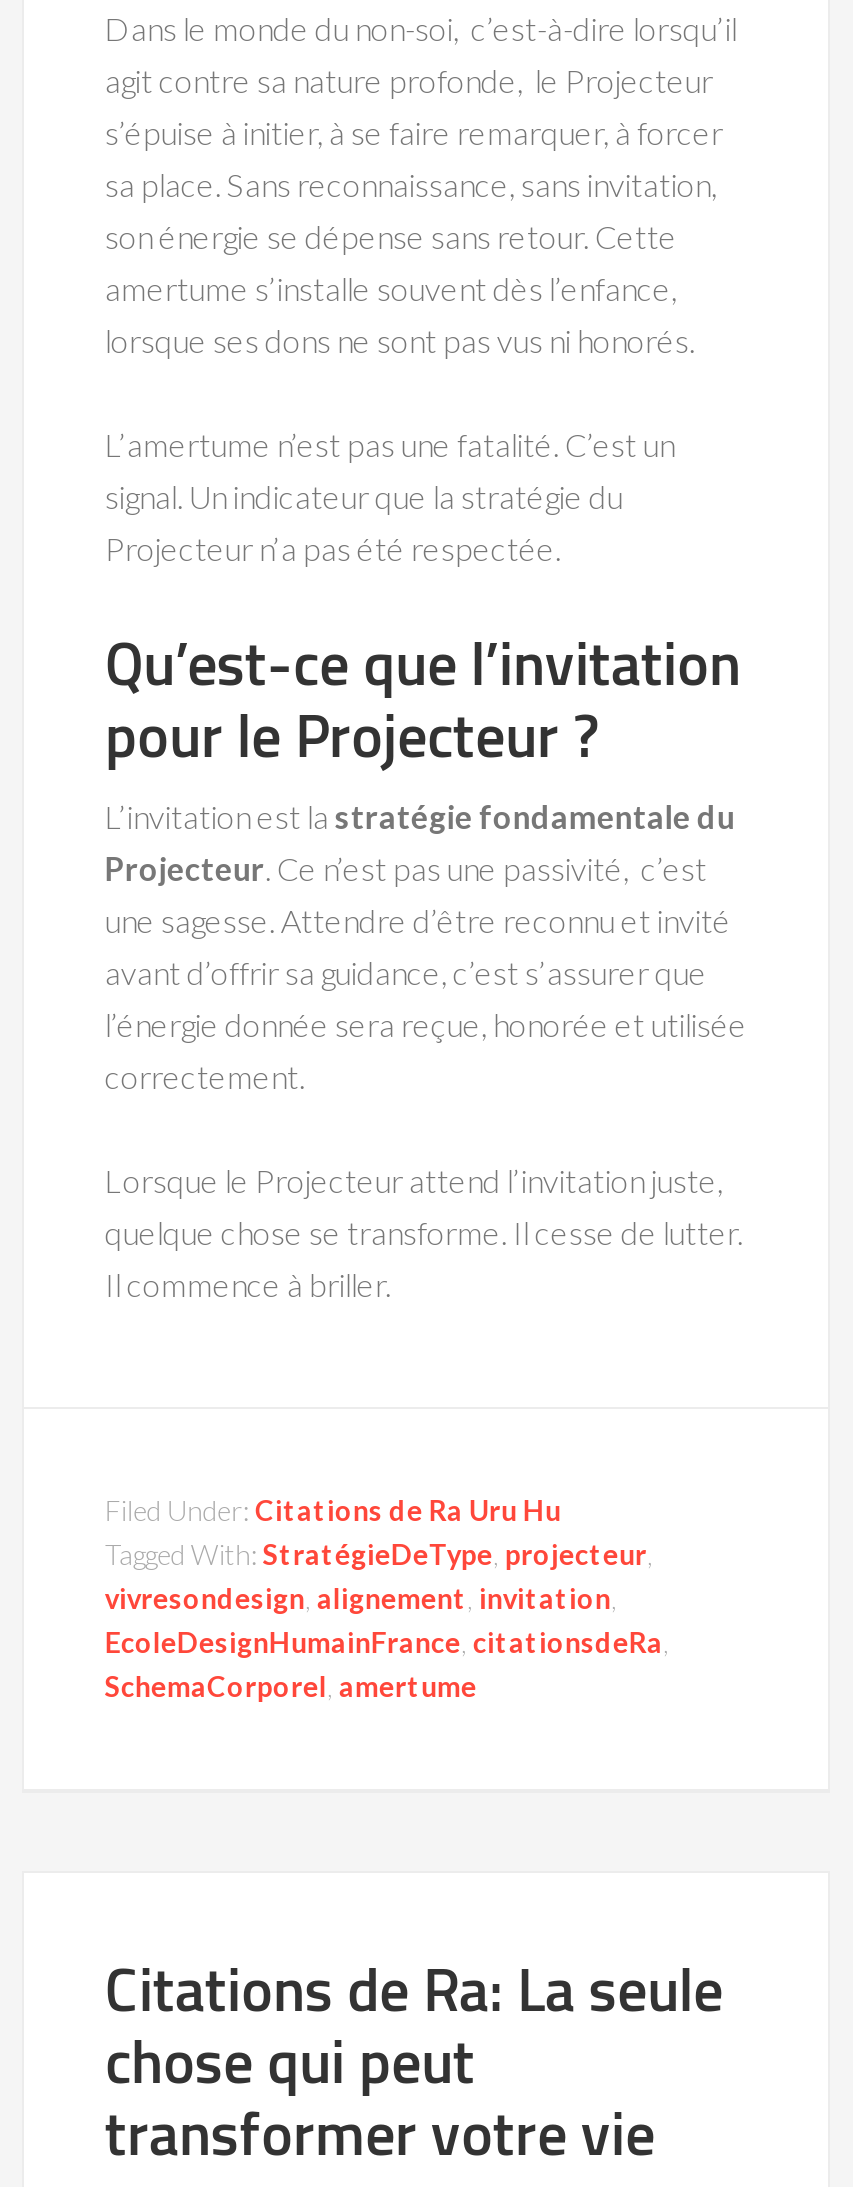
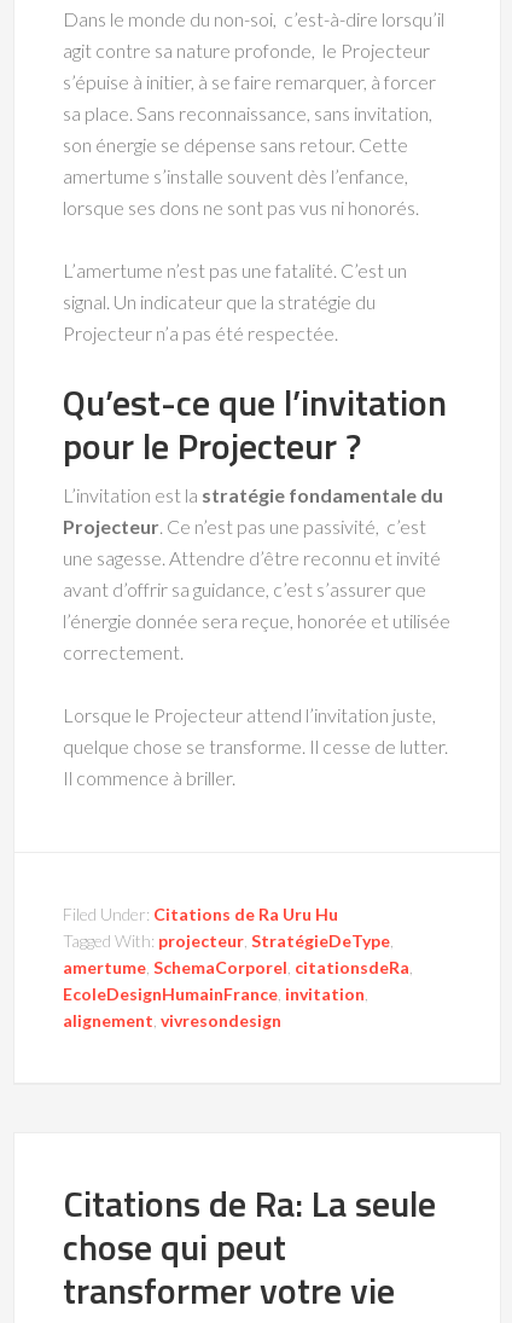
- Tagged With: StratégieDeType, projecteur,
- vivresondesign, alignement, invitation,
- EcoleDesignHumainFrance, citationsdeRa,
- SchemaCorporel, amertume
+ Tagged With: projecteur, StratégieDeType,
+ amertume, SchemaCorporel, citationsdeRa,
+ EcoleDesignHumainFrance, invitation,
+ alignement, vivresondesign
